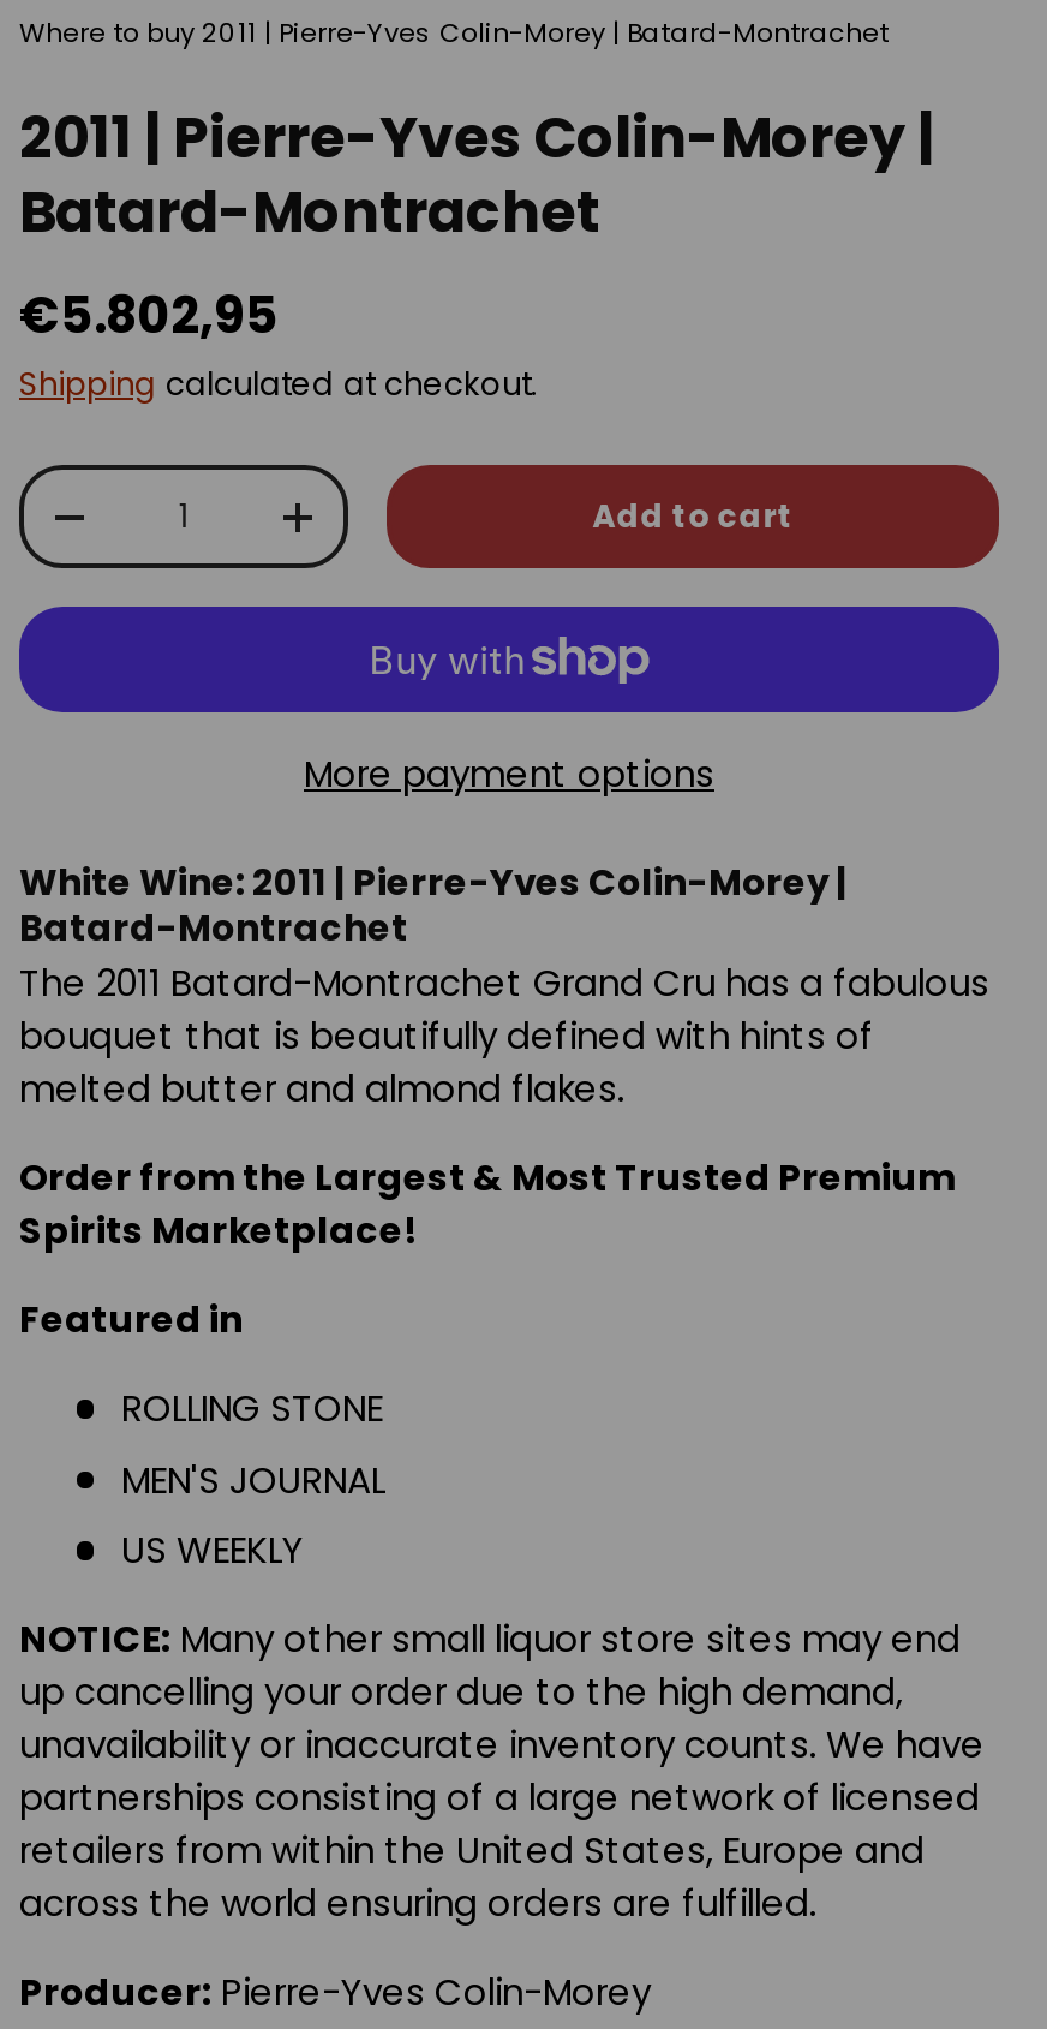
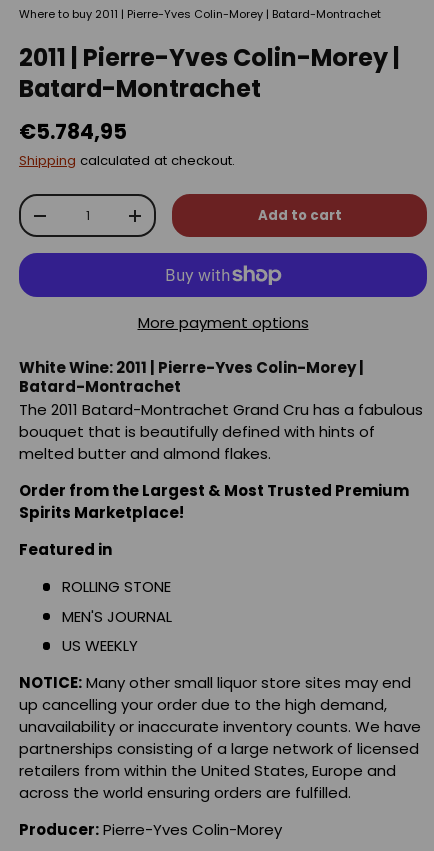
- €5.802,95
+ €5.784,95
